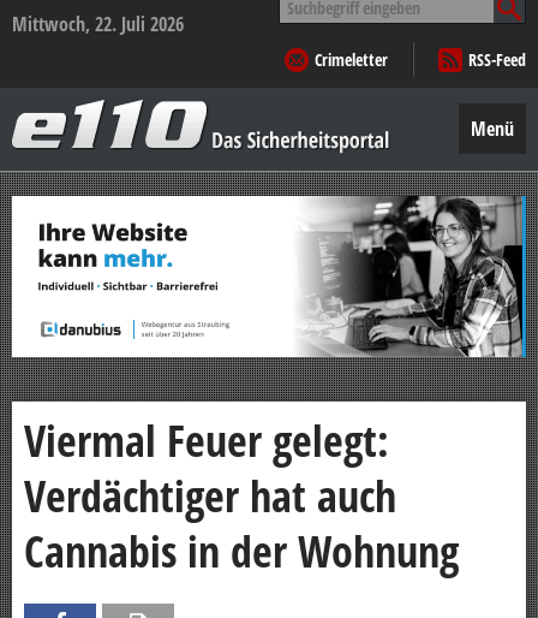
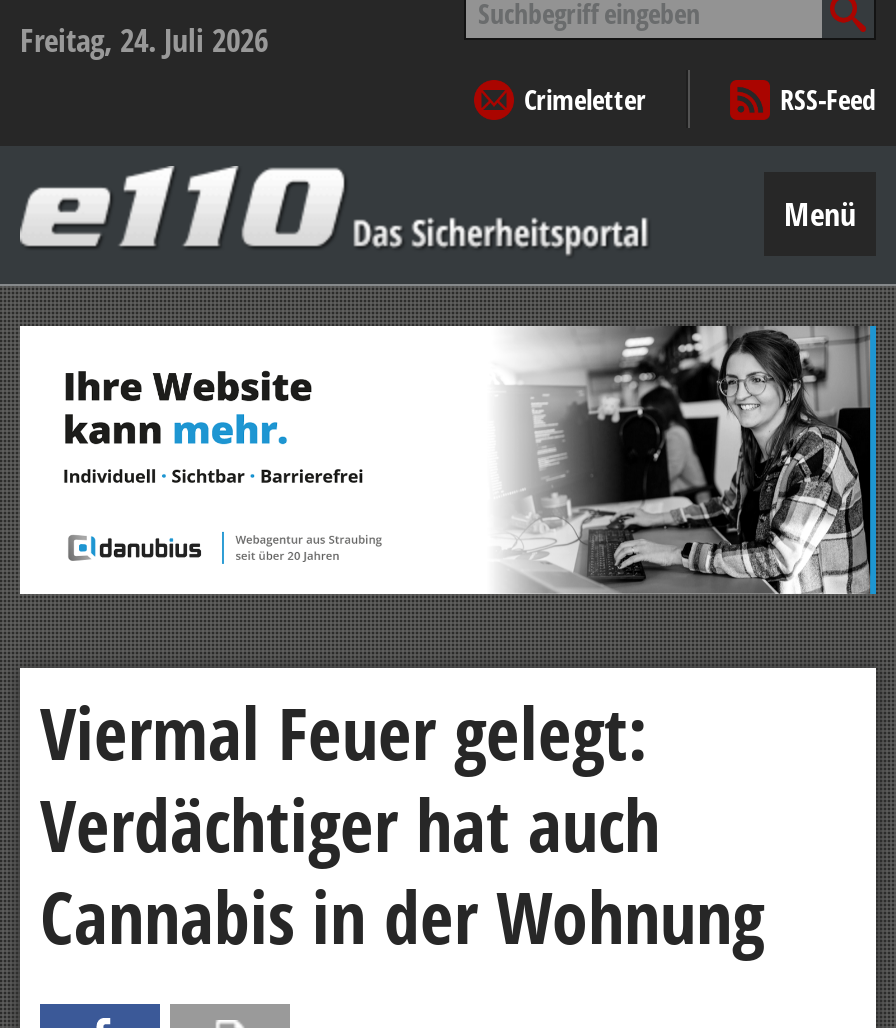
- Mittwoch, 22. Juli 2026
+ Freitag, 24. Juli 2026
